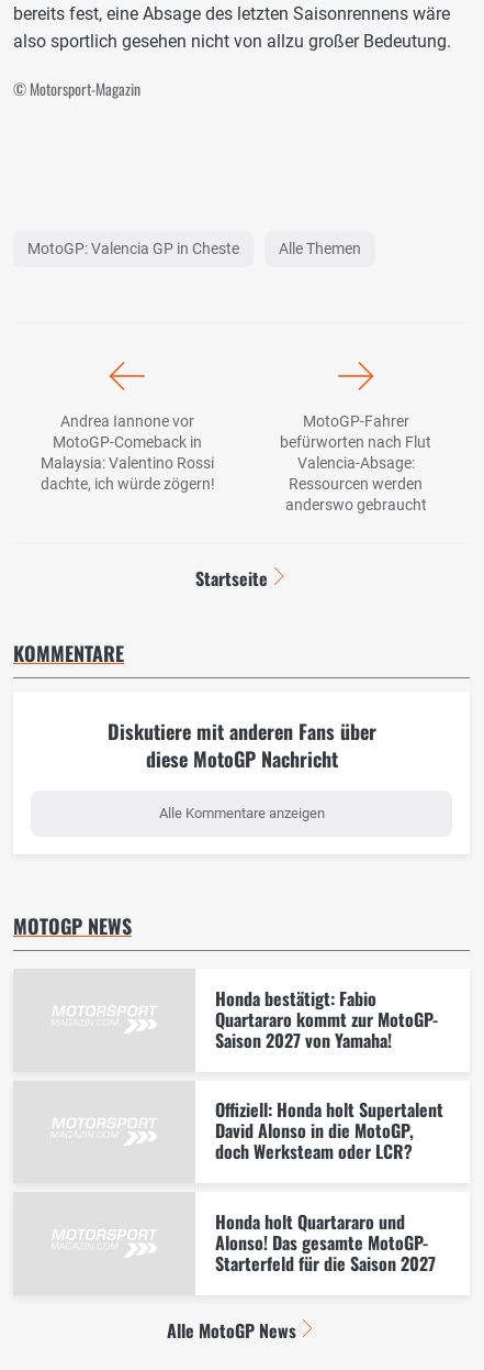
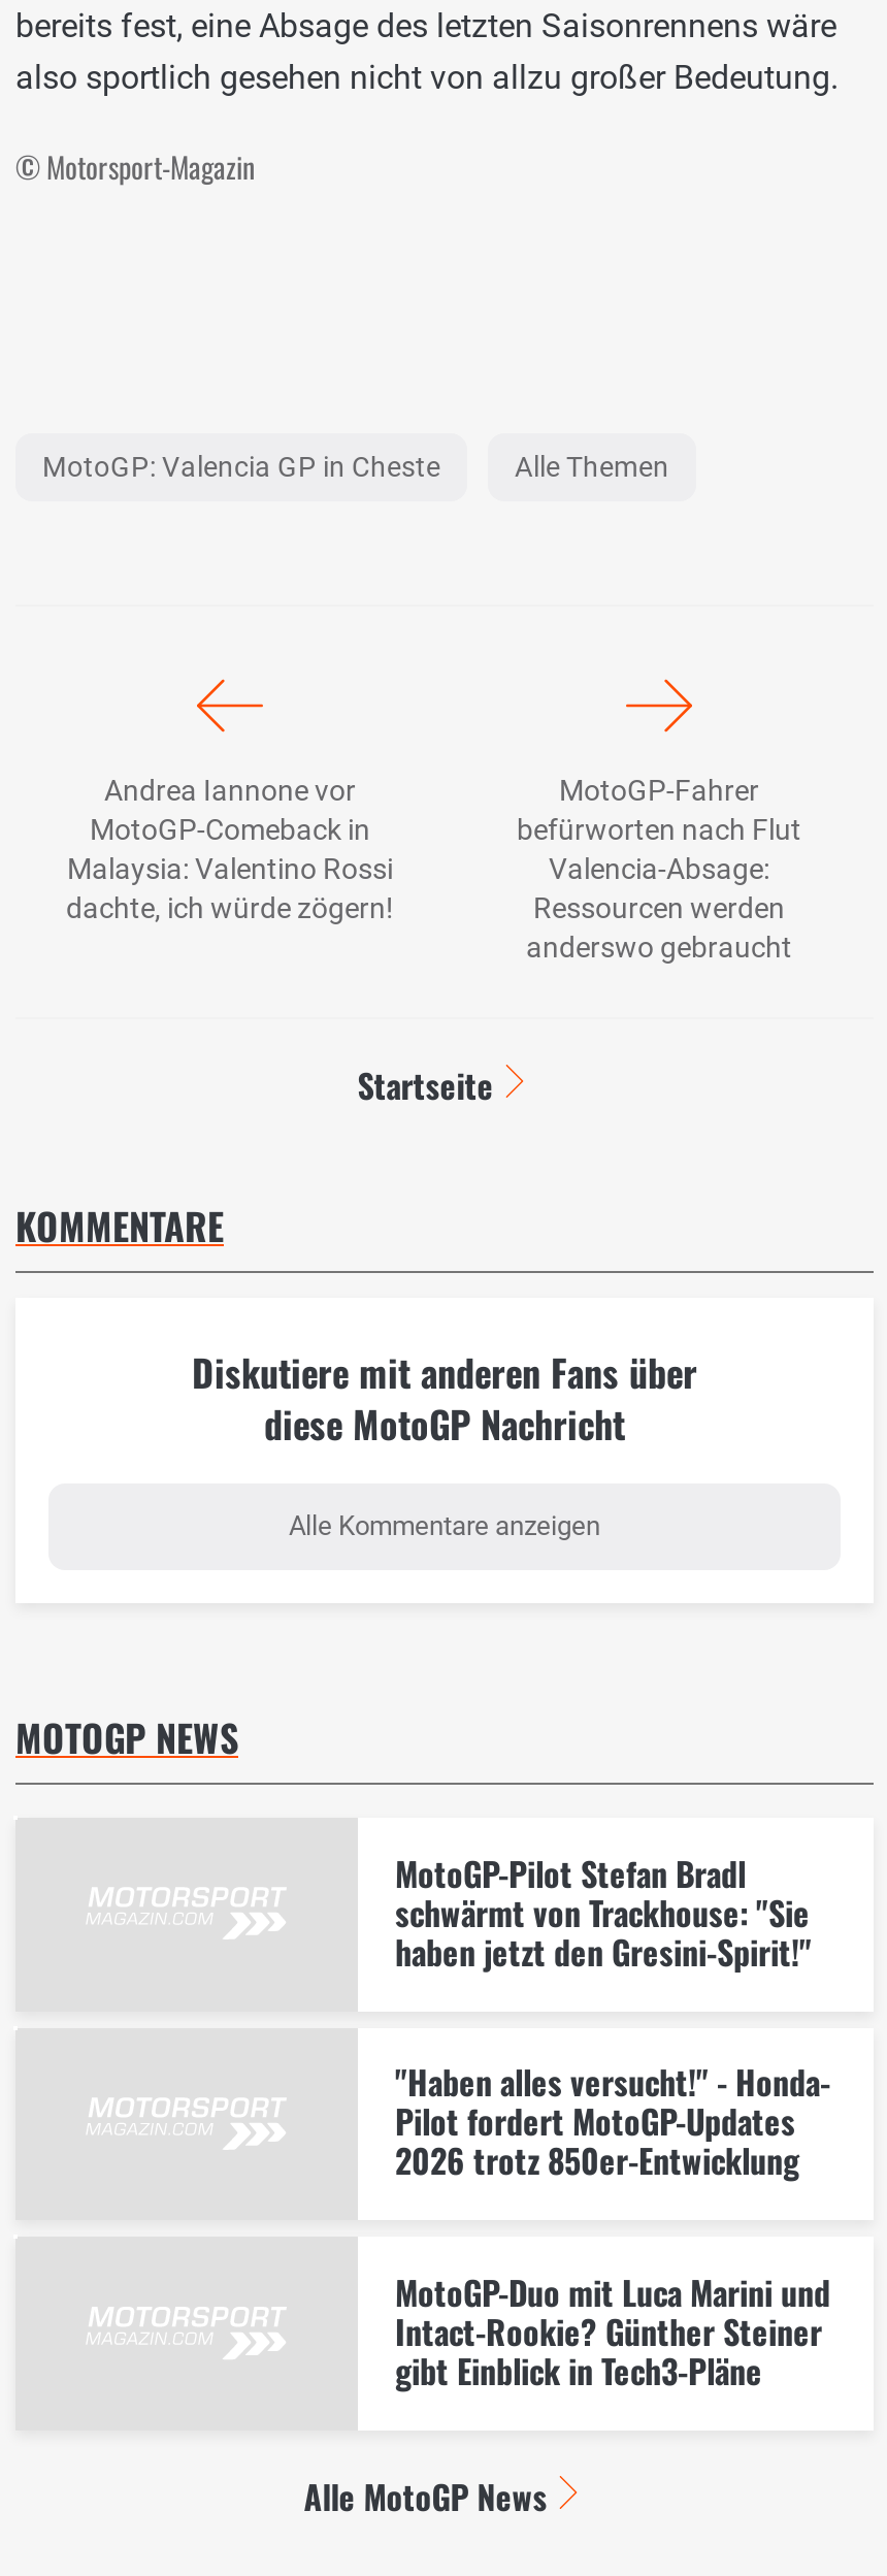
- Honda bestätigt: Fabio
- Quartararo kommt zur MotoGP-
- Saison 2027 von Yamaha!
+ MotoGP-Pilot Stefan Bradl
+ schwärmt von Trackhouse: "Sie
+ haben jetzt den Gresini-Spirit!"

- Offiziell: Honda holt Supertalent
- David Alonso in die MotoGP,
- doch Werksteam oder LCR?
+ "Haben alles versucht!" - Honda-
+ Pilot fordert MotoGP-Updates
+ 2026 trotz 850er-Entwicklung

- Honda holt Quartararo und
- Alonso! Das gesamte MotoGP-
- Starterfeld für die Saison 2027
+ MotoGP-Duo mit Luca Marini und
+ Intact-Rookie? Günther Steiner
+ gibt Einblick in Tech3-Pläne
